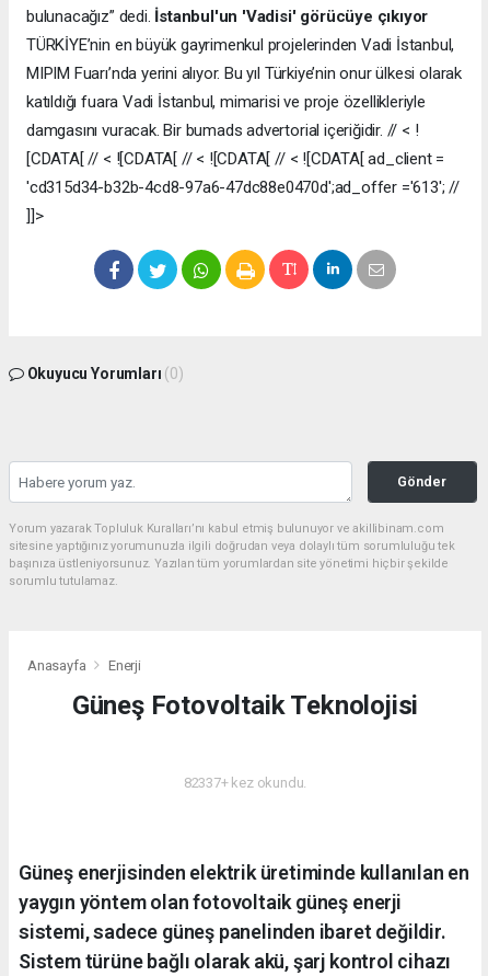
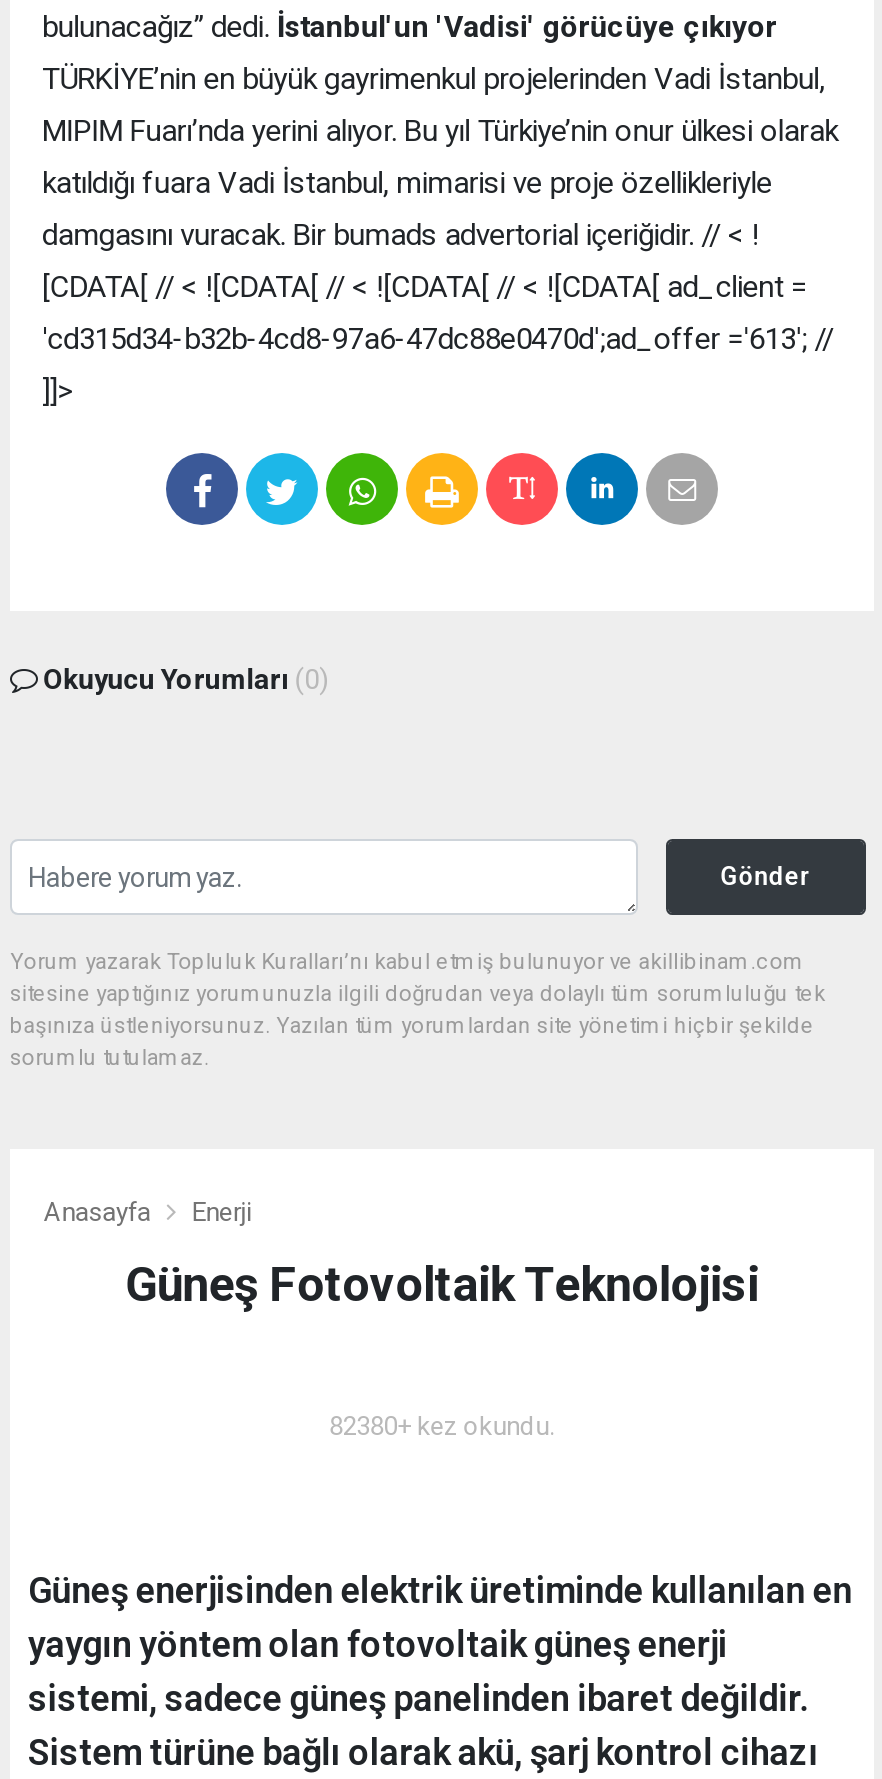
- 82337+ kez okundu.
+ 82380+ kez okundu.
